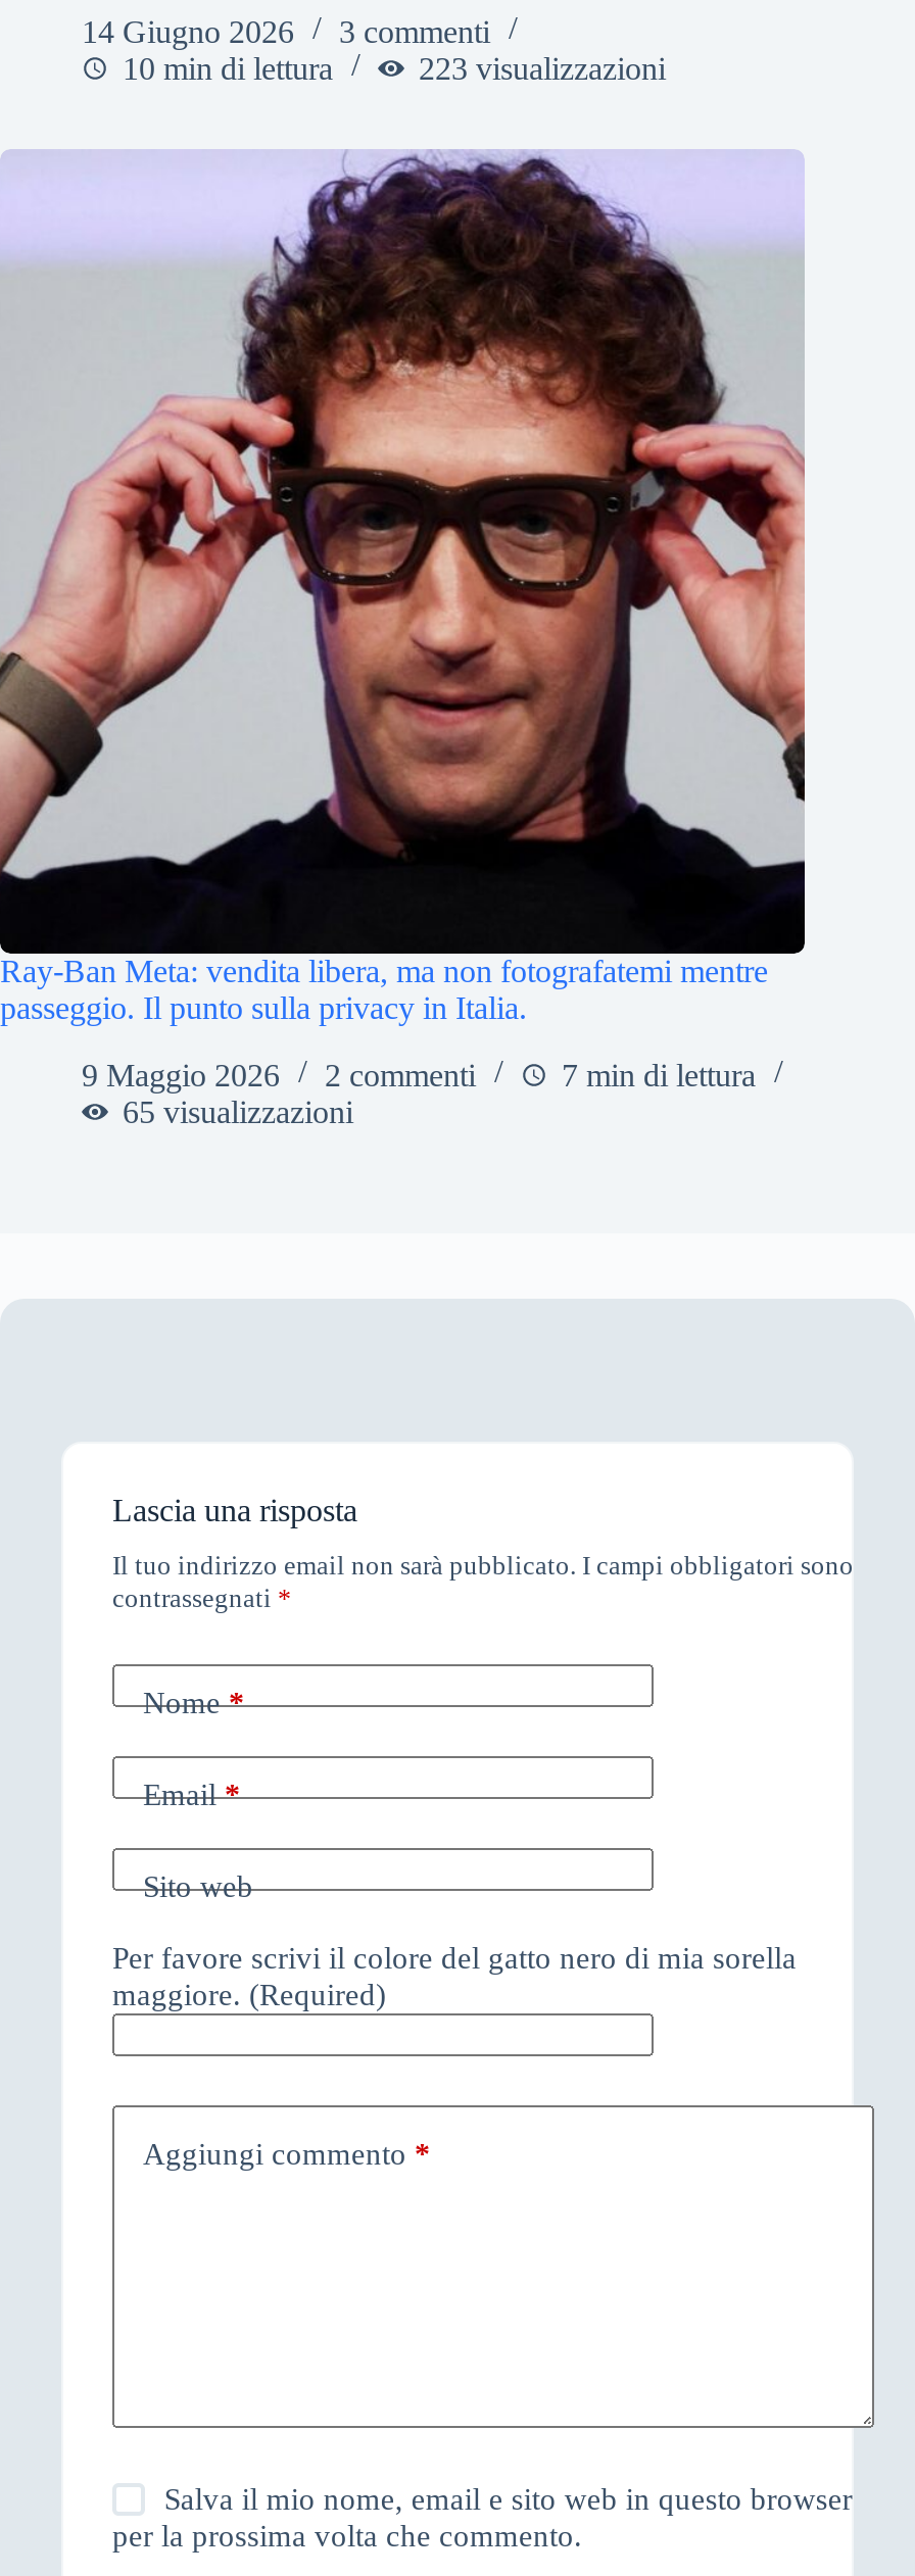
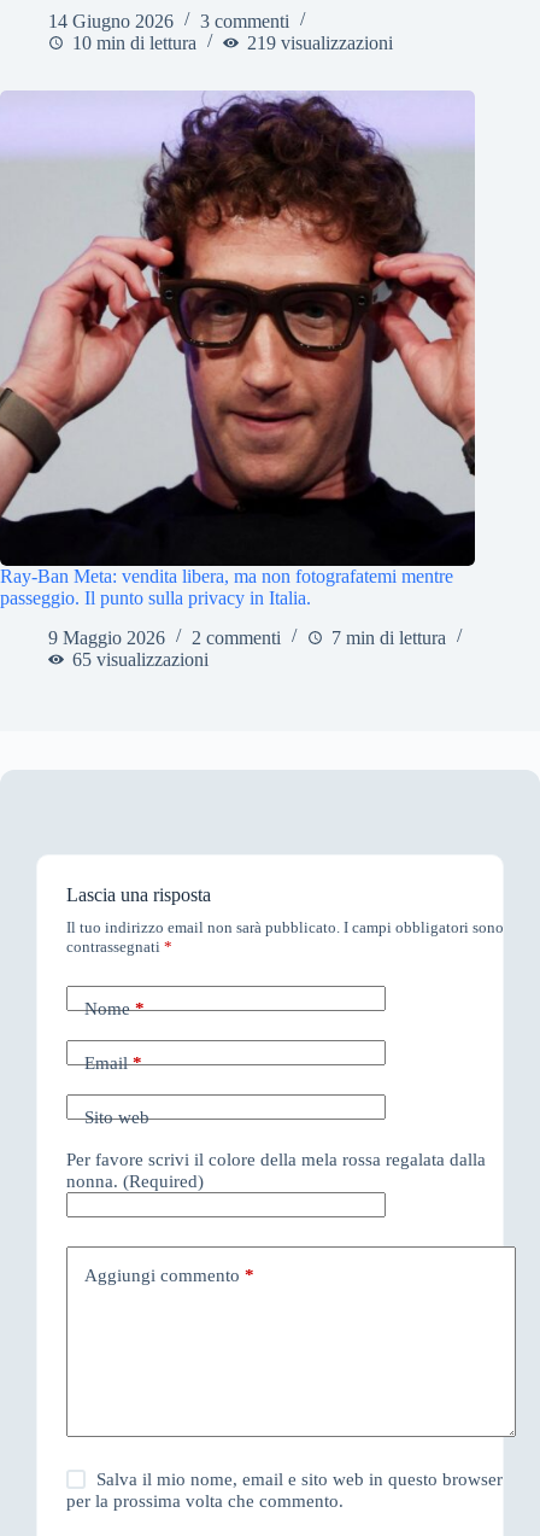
- 223 visualizzazioni
+ 219 visualizzazioni

- Per favore scrivi il colore del gatto nero di mia sorella
- maggiore. (Required)
+ Per favore scrivi il colore della mela rossa regalata dalla
+ nonna. (Required)
